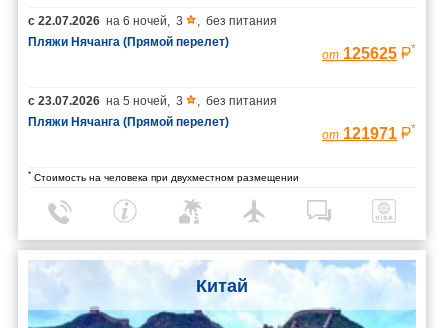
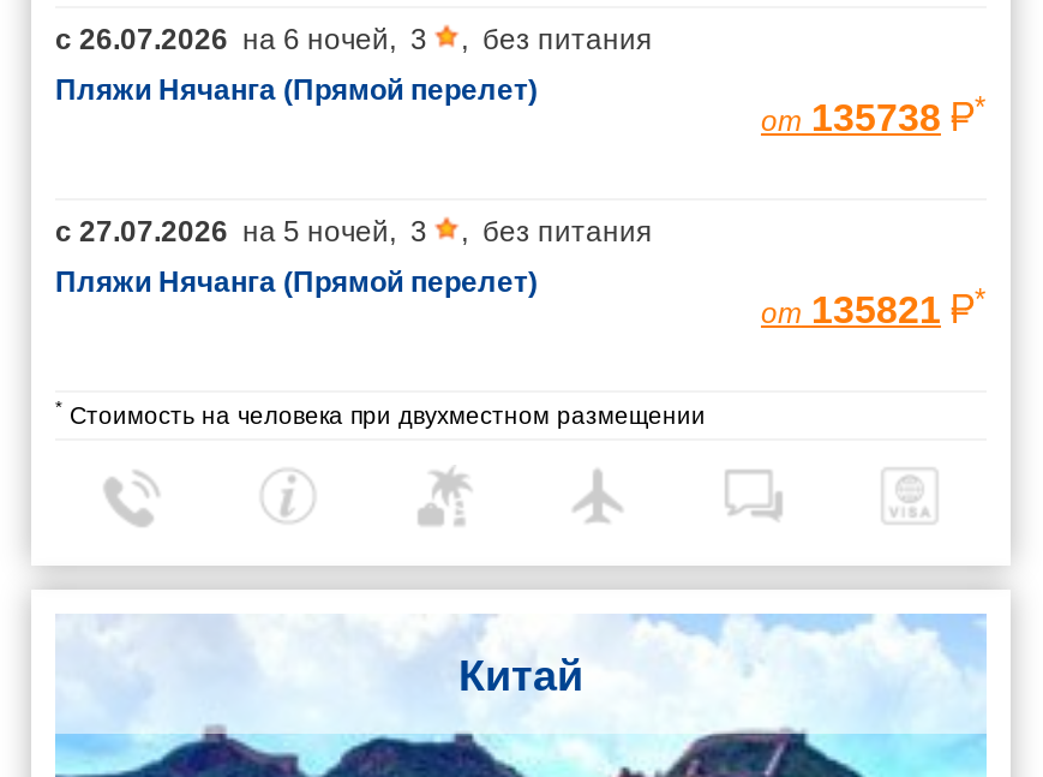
- с 22.07.2026 на 6 ночей, 3 , без питания
+ с 26.07.2026 на 6 ночей, 3 , без питания

- от 125625
+ от 135738

- с 23.07.2026 на 5 ночей, 3 , без питания
+ с 27.07.2026 на 5 ночей, 3 , без питания

- от 121971
+ от 135821
